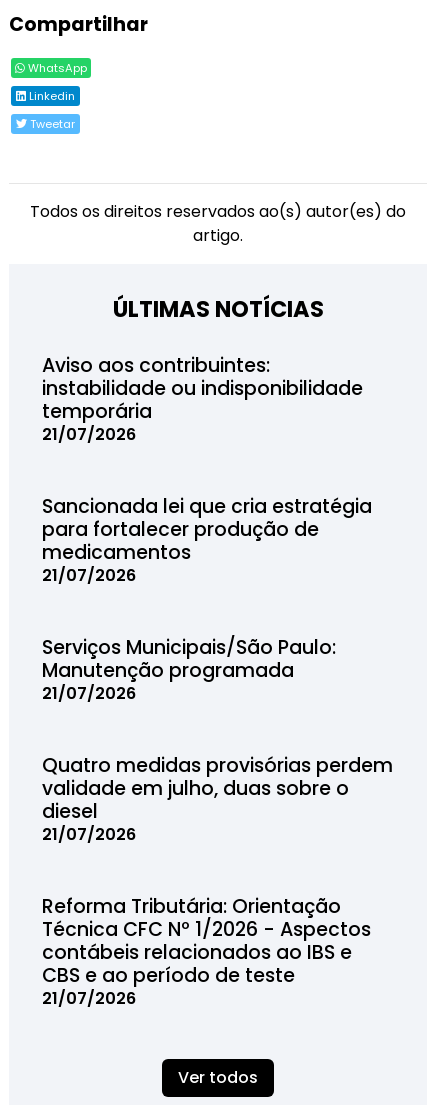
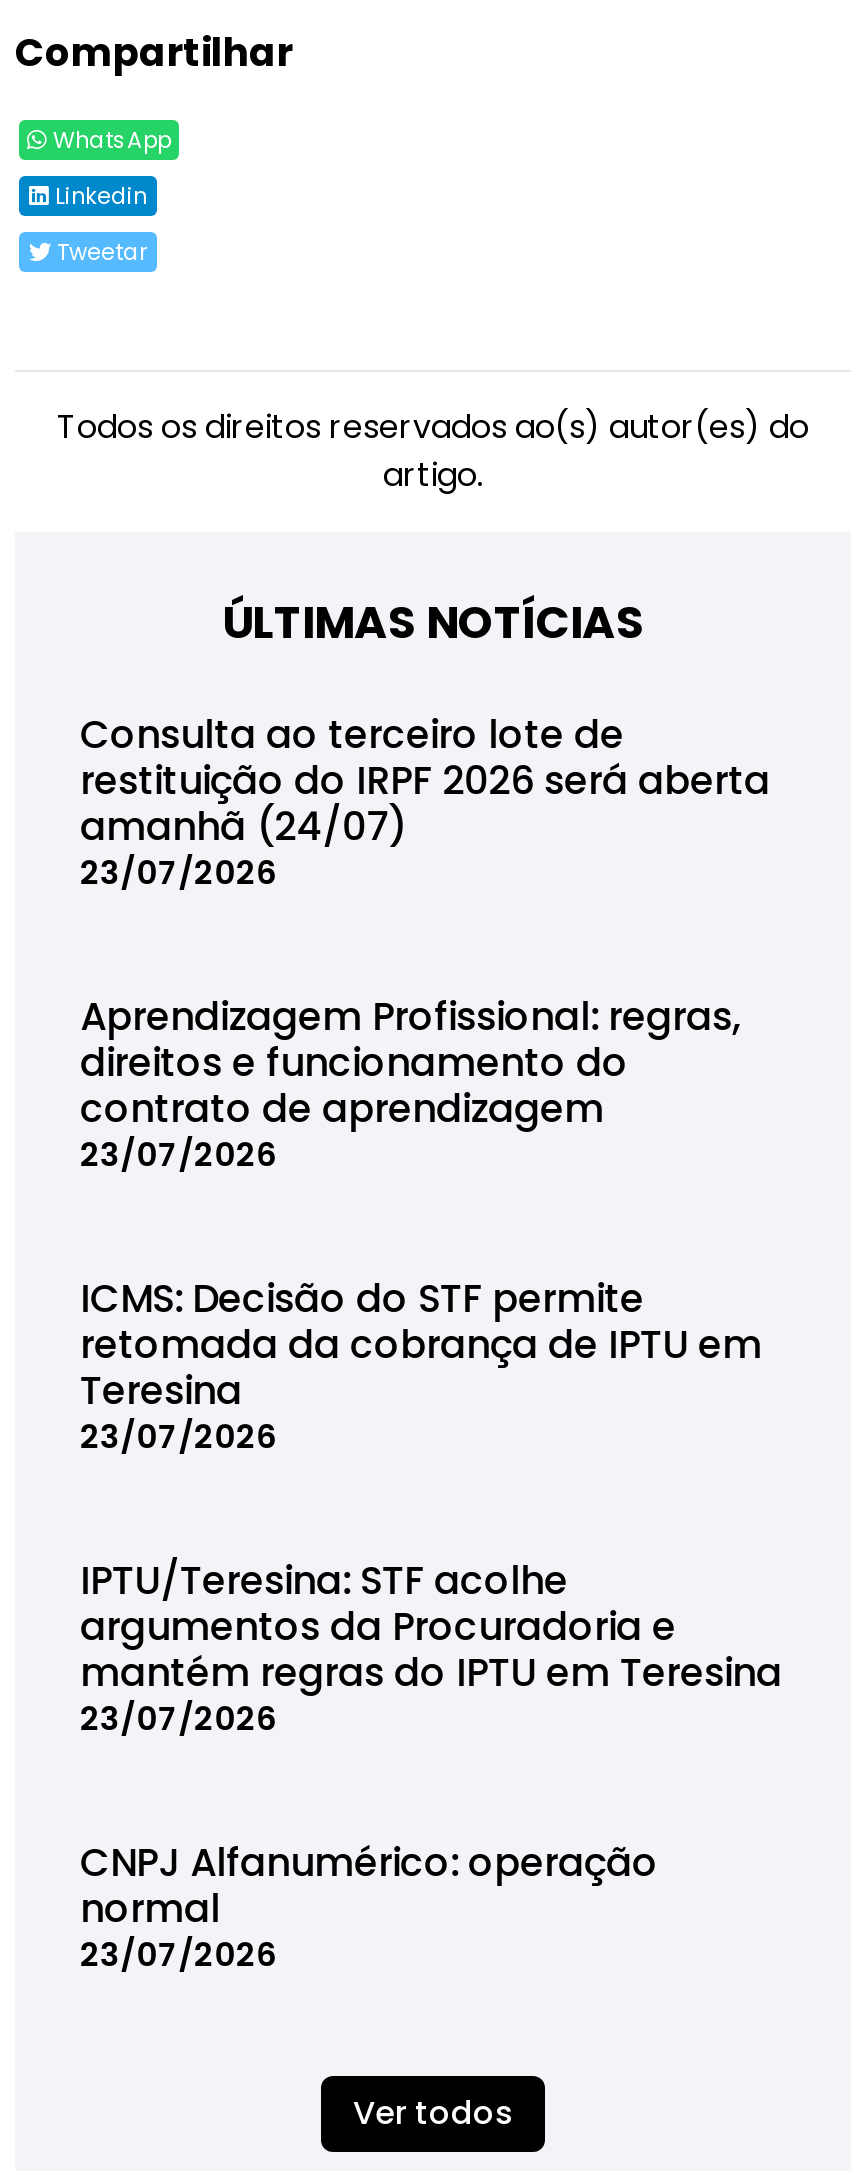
- Aviso aos contribuintes:
- instabilidade ou indisponibilidade
- temporária
- 21/07/2026
+ Consulta ao terceiro lote de
+ restituição do IRPF 2026 será aberta
+ amanhã (24/07)
+ 23/07/2026

- Sancionada lei que cria estratégia
- para fortalecer produção de
- medicamentos
- 21/07/2026
+ Aprendizagem Profissional: regras,
+ direitos e funcionamento do
+ contrato de aprendizagem
+ 23/07/2026

- Serviços Municipais/São Paulo:
- Manutenção programada
- 21/07/2026
+ ICMS: Decisão do STF permite
+ retomada da cobrança de IPTU em
+ Teresina
+ 23/07/2026

- Quatro medidas provisórias perdem
- validade em julho, duas sobre o
- diesel
- 21/07/2026
+ IPTU/Teresina: STF acolhe
+ argumentos da Procuradoria e
+ mantém regras do IPTU em Teresina
+ 23/07/2026

- Reforma Tributária: Orientação
- Técnica CFC Nº 1/2026 - Aspectos
- contábeis relacionados ao IBS e
- CBS e ao período de teste
- 21/07/2026
+ CNPJ Alfanumérico: operação
+ normal
+ 23/07/2026
